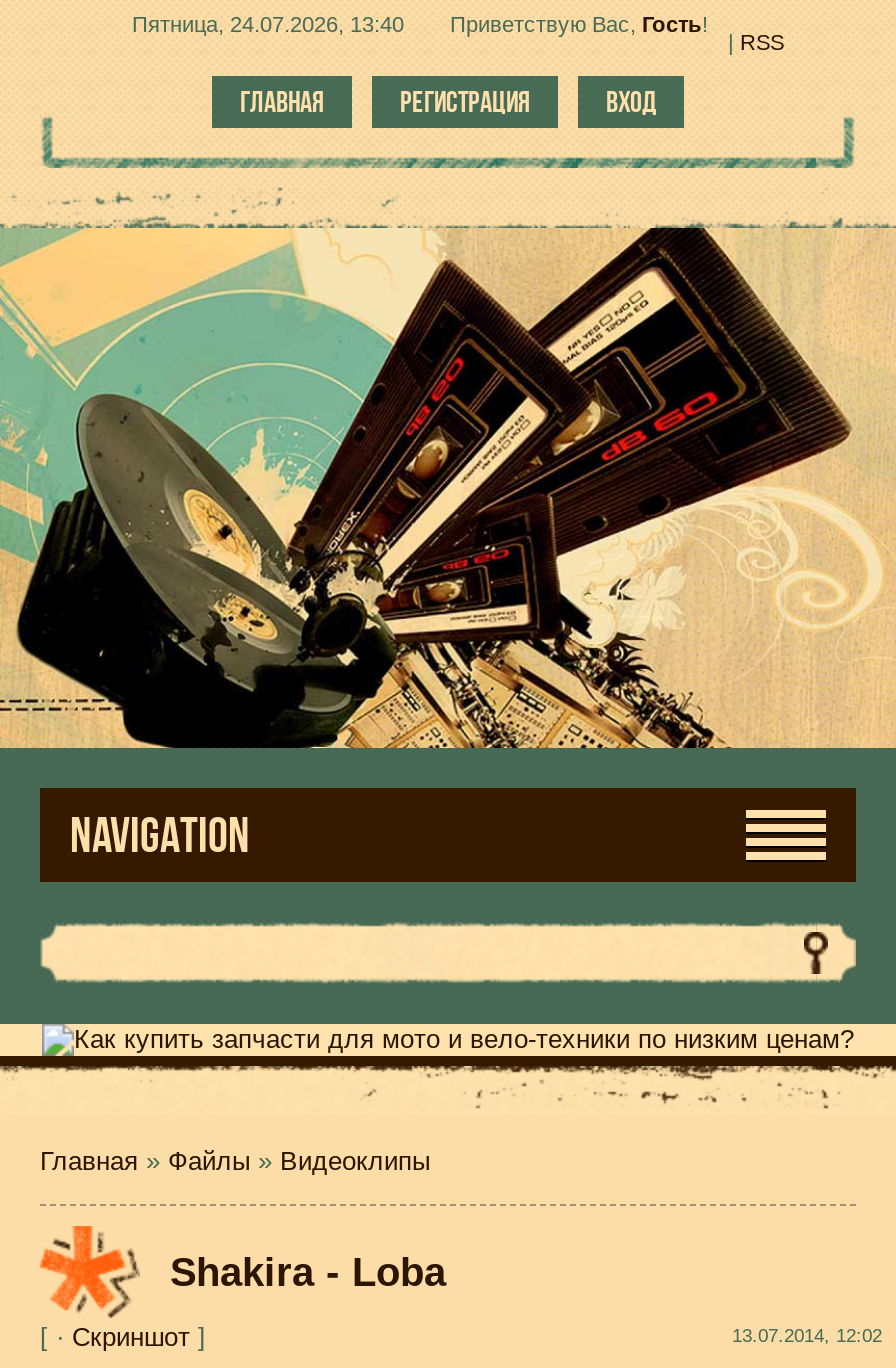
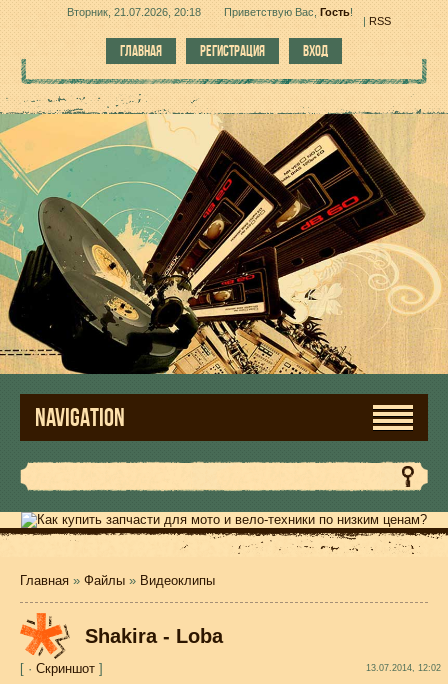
- Пятница, 24.07.2026, 13:40 Приветствую Вас, Гость!
+ Вторник, 21.07.2026, 20:18 Приветствую Вас, Гость!
